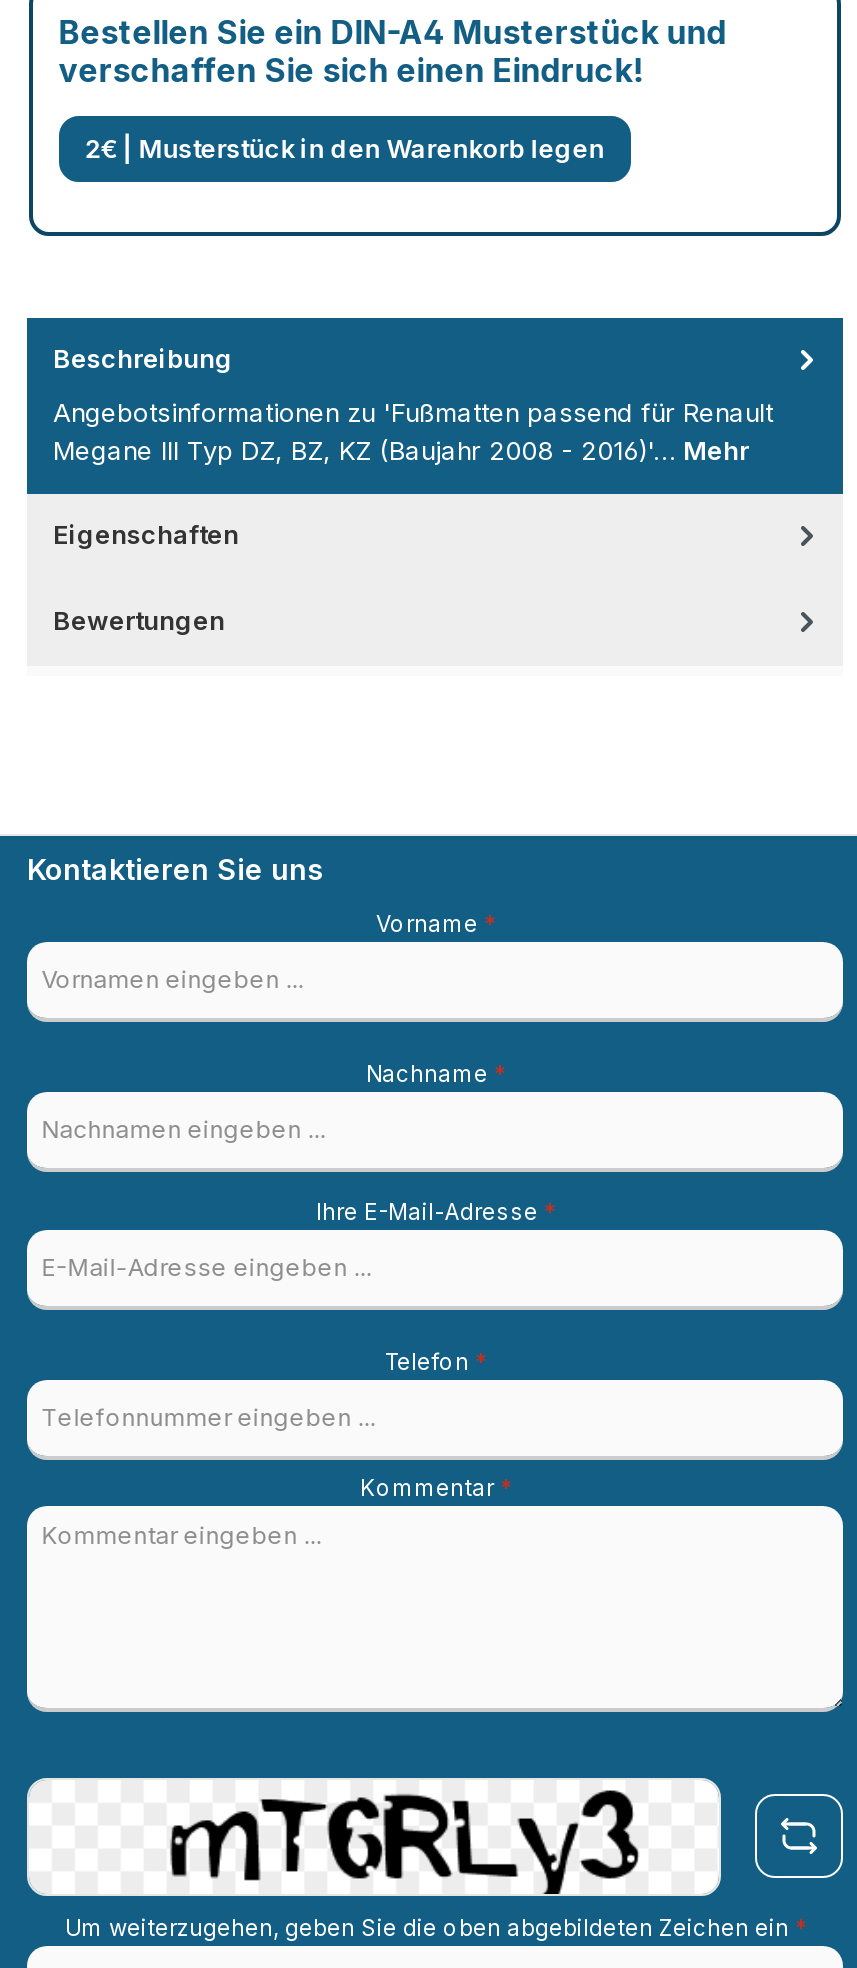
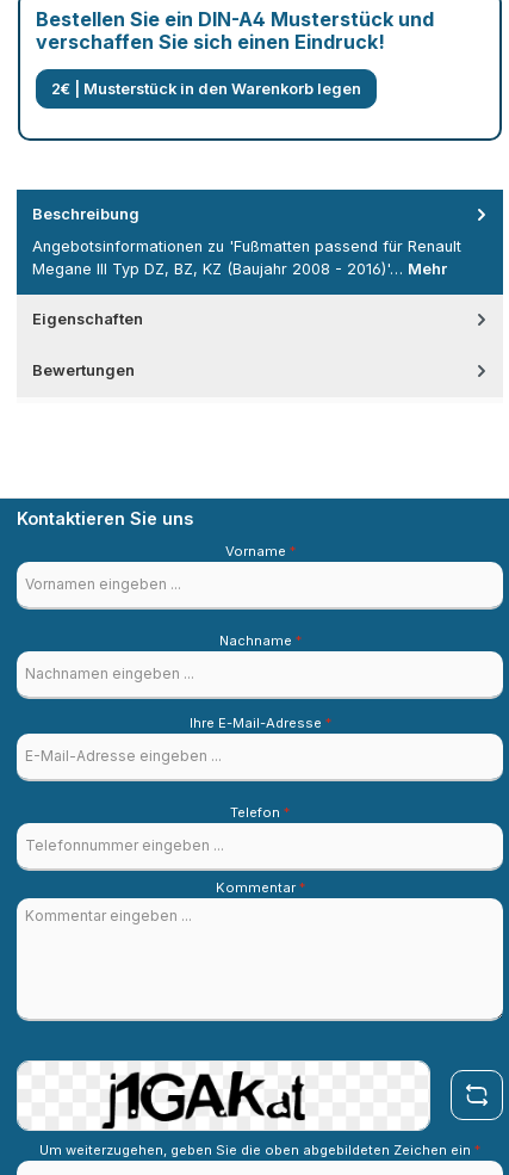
- [image]
+ [image]
